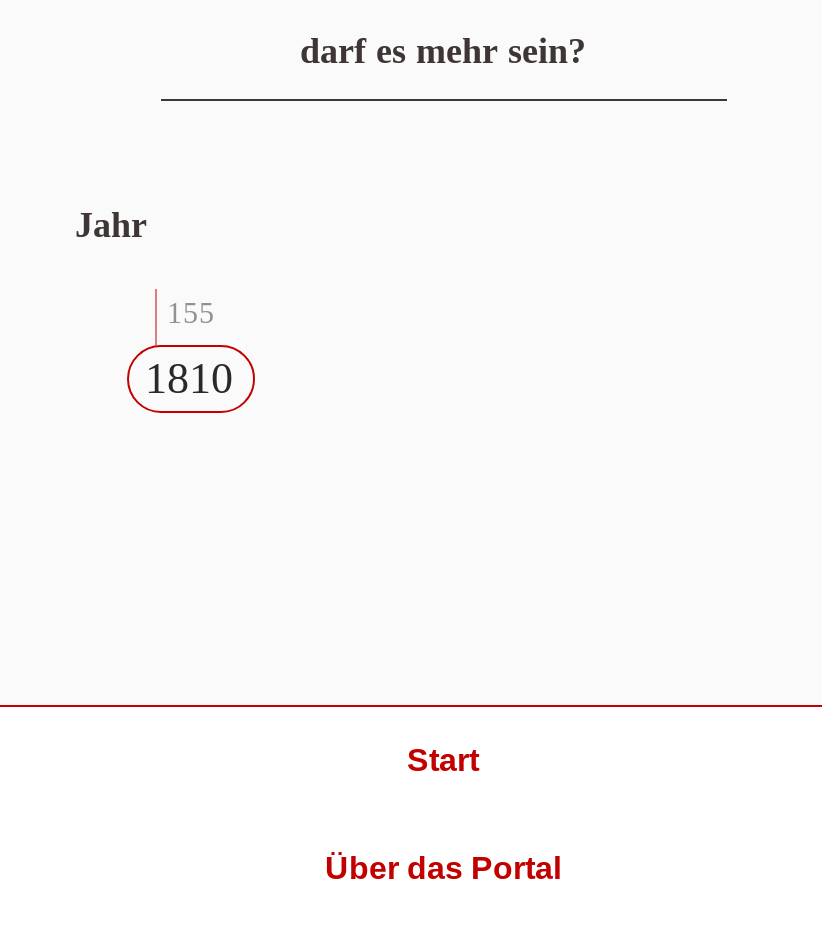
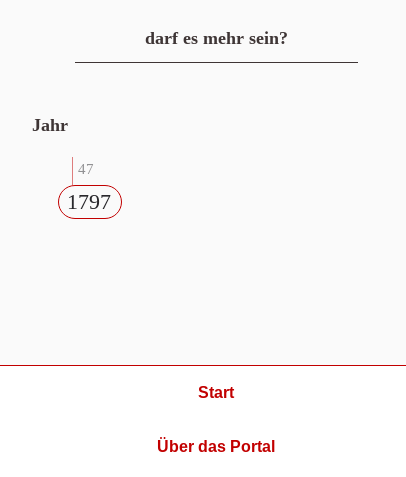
- 155
+ 47

- 1810
+ 1797
